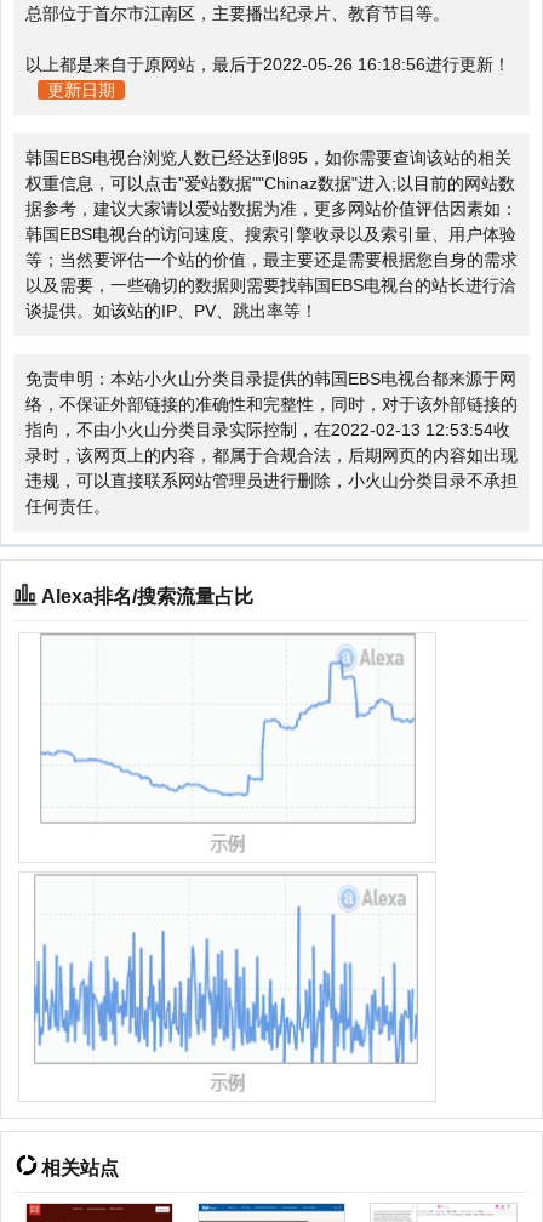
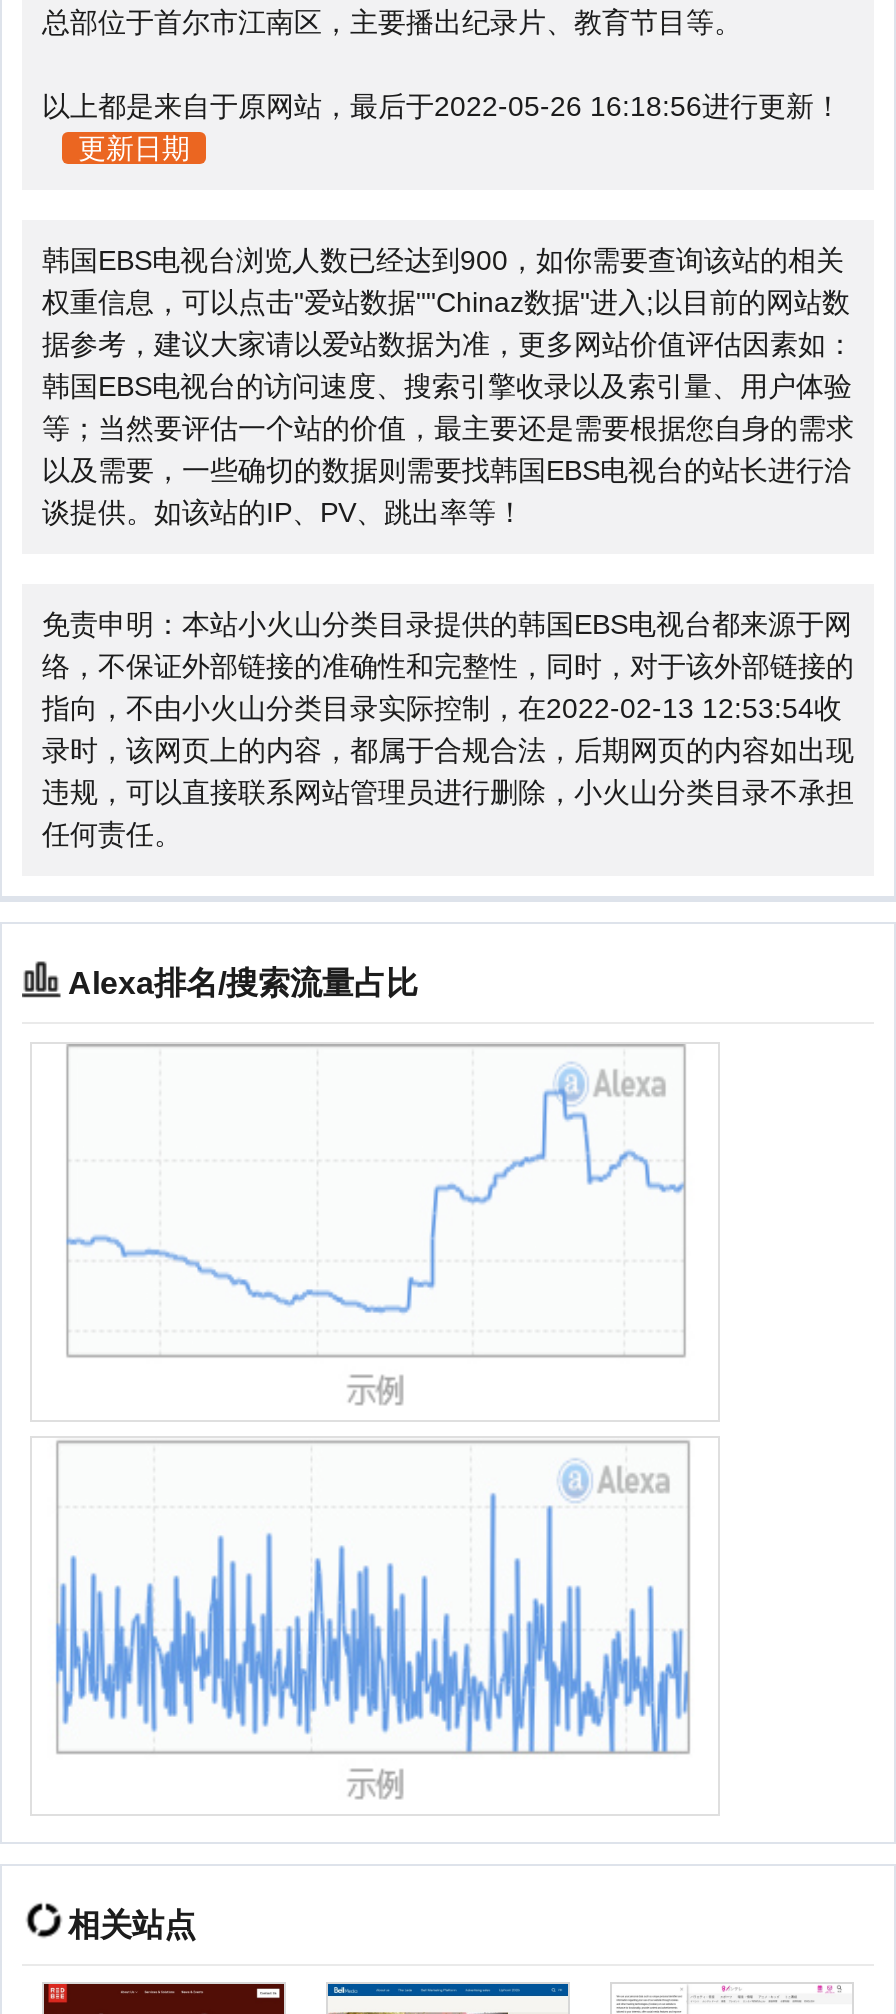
- 韩国EBS电视台浏览人数已经达到895，如你需要查询该站的相关
+ 韩国EBS电视台浏览人数已经达到900，如你需要查询该站的相关
